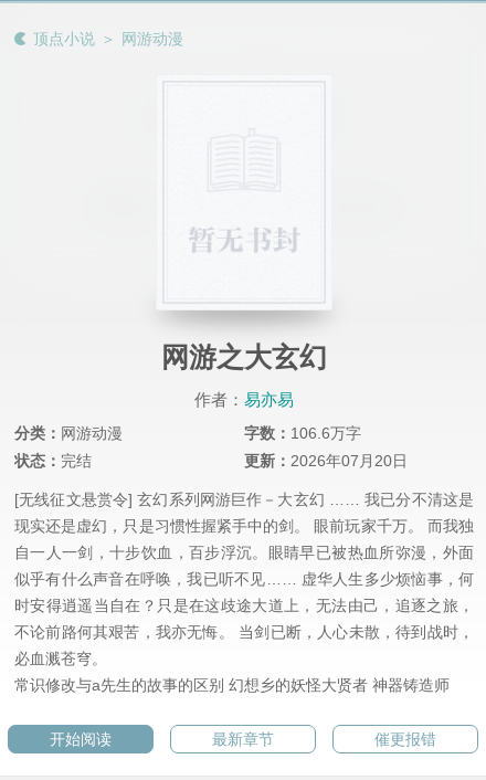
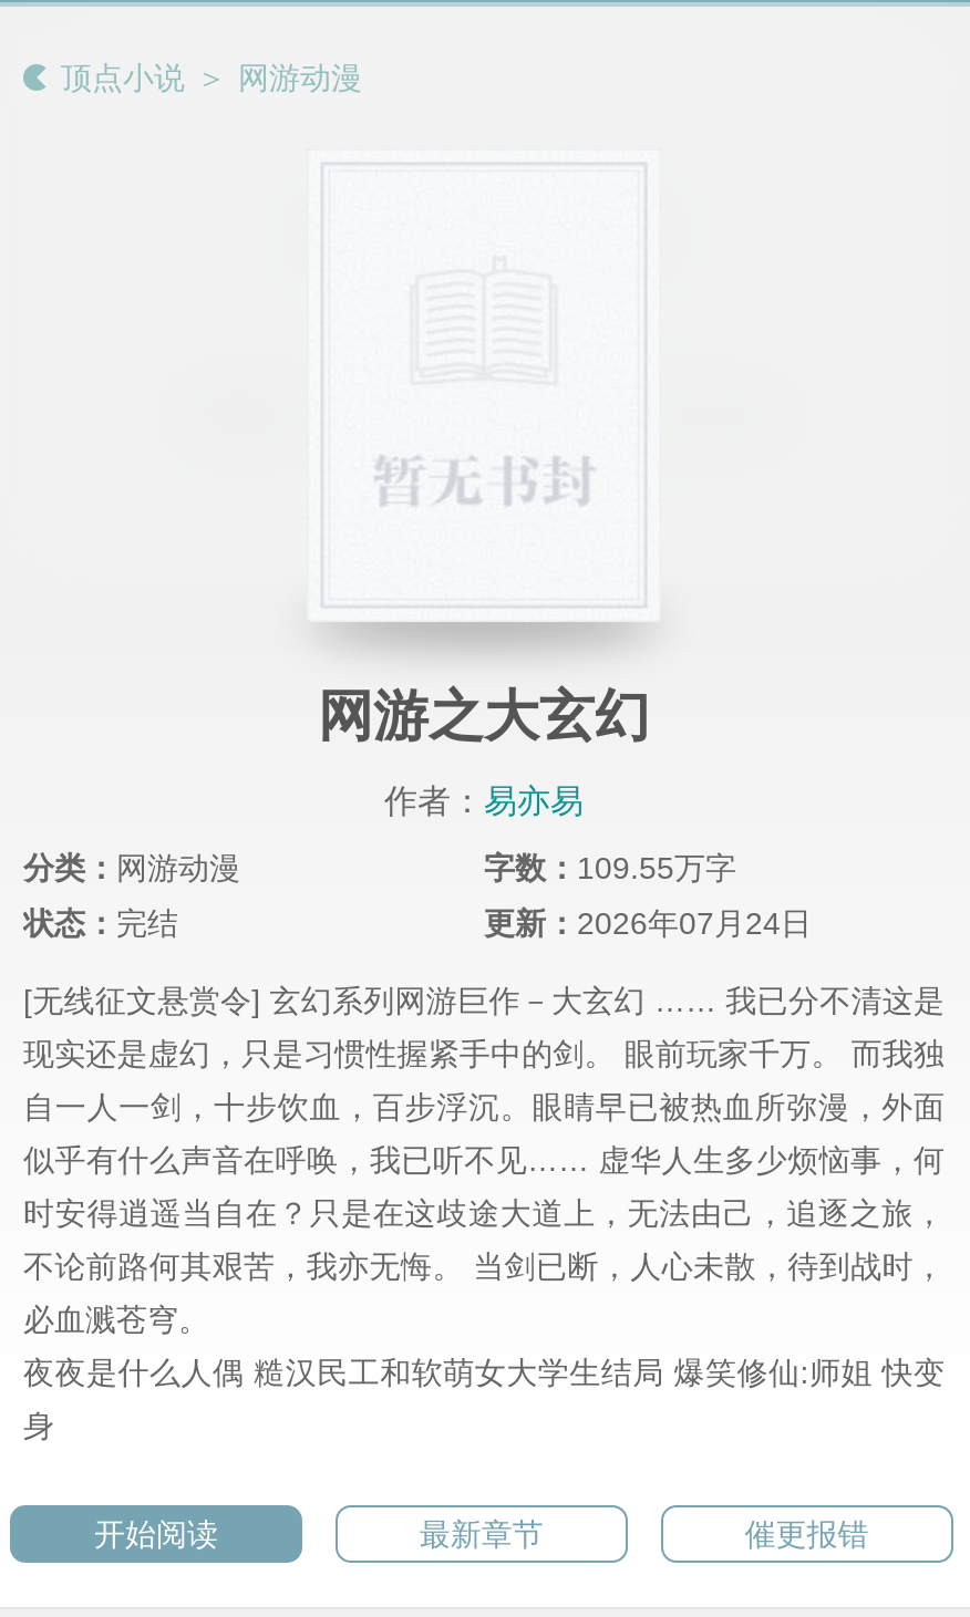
- 字数：106.6万字
+ 字数：109.55万字

- 更新：2026年07月20日
+ 更新：2026年07月24日

- 常识修改与a先生的故事的区别 幻想乡的妖怪大贤者 神器铸造师
+ 夜夜是什么人偶 糙汉民工和软萌女大学生结局 爆笑修仙:师姐 快变
+ 身
